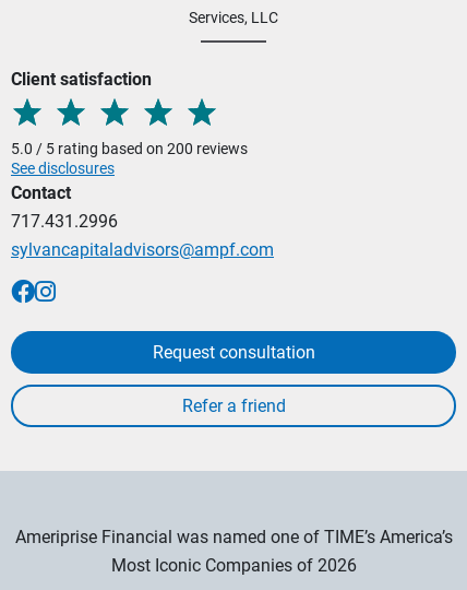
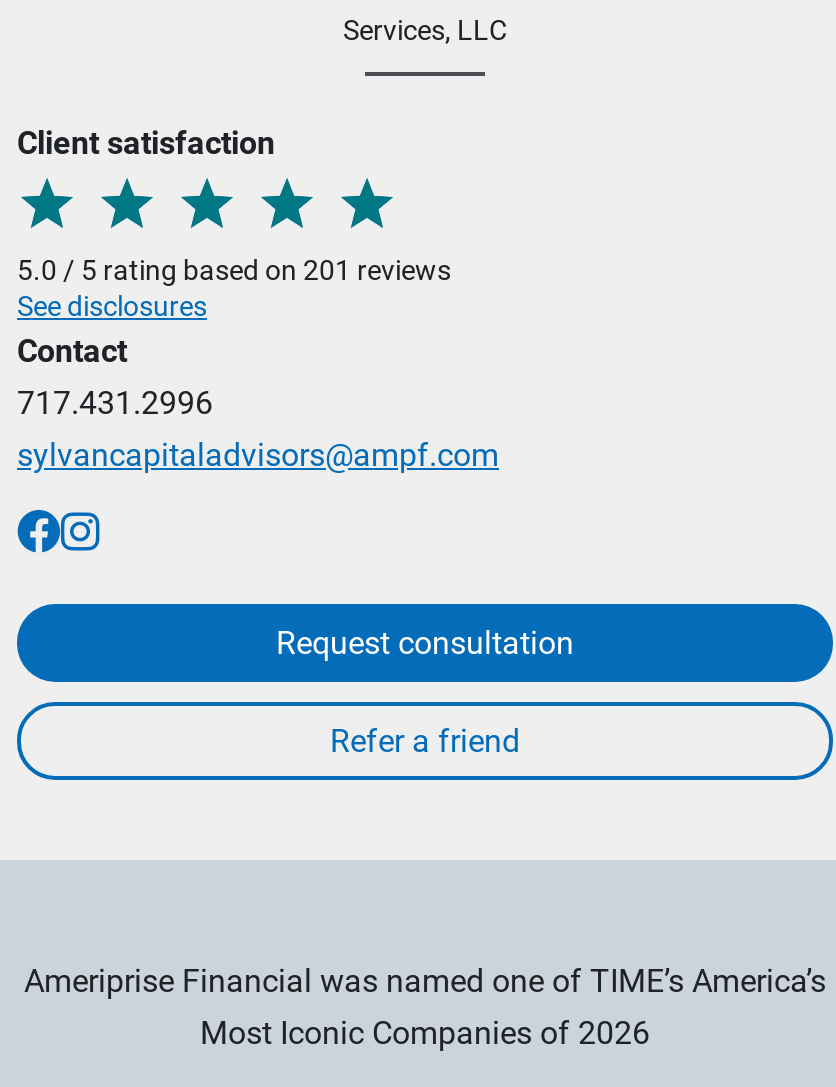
- 5.0 / 5 rating based on 200 reviews
+ 5.0 / 5 rating based on 201 reviews
